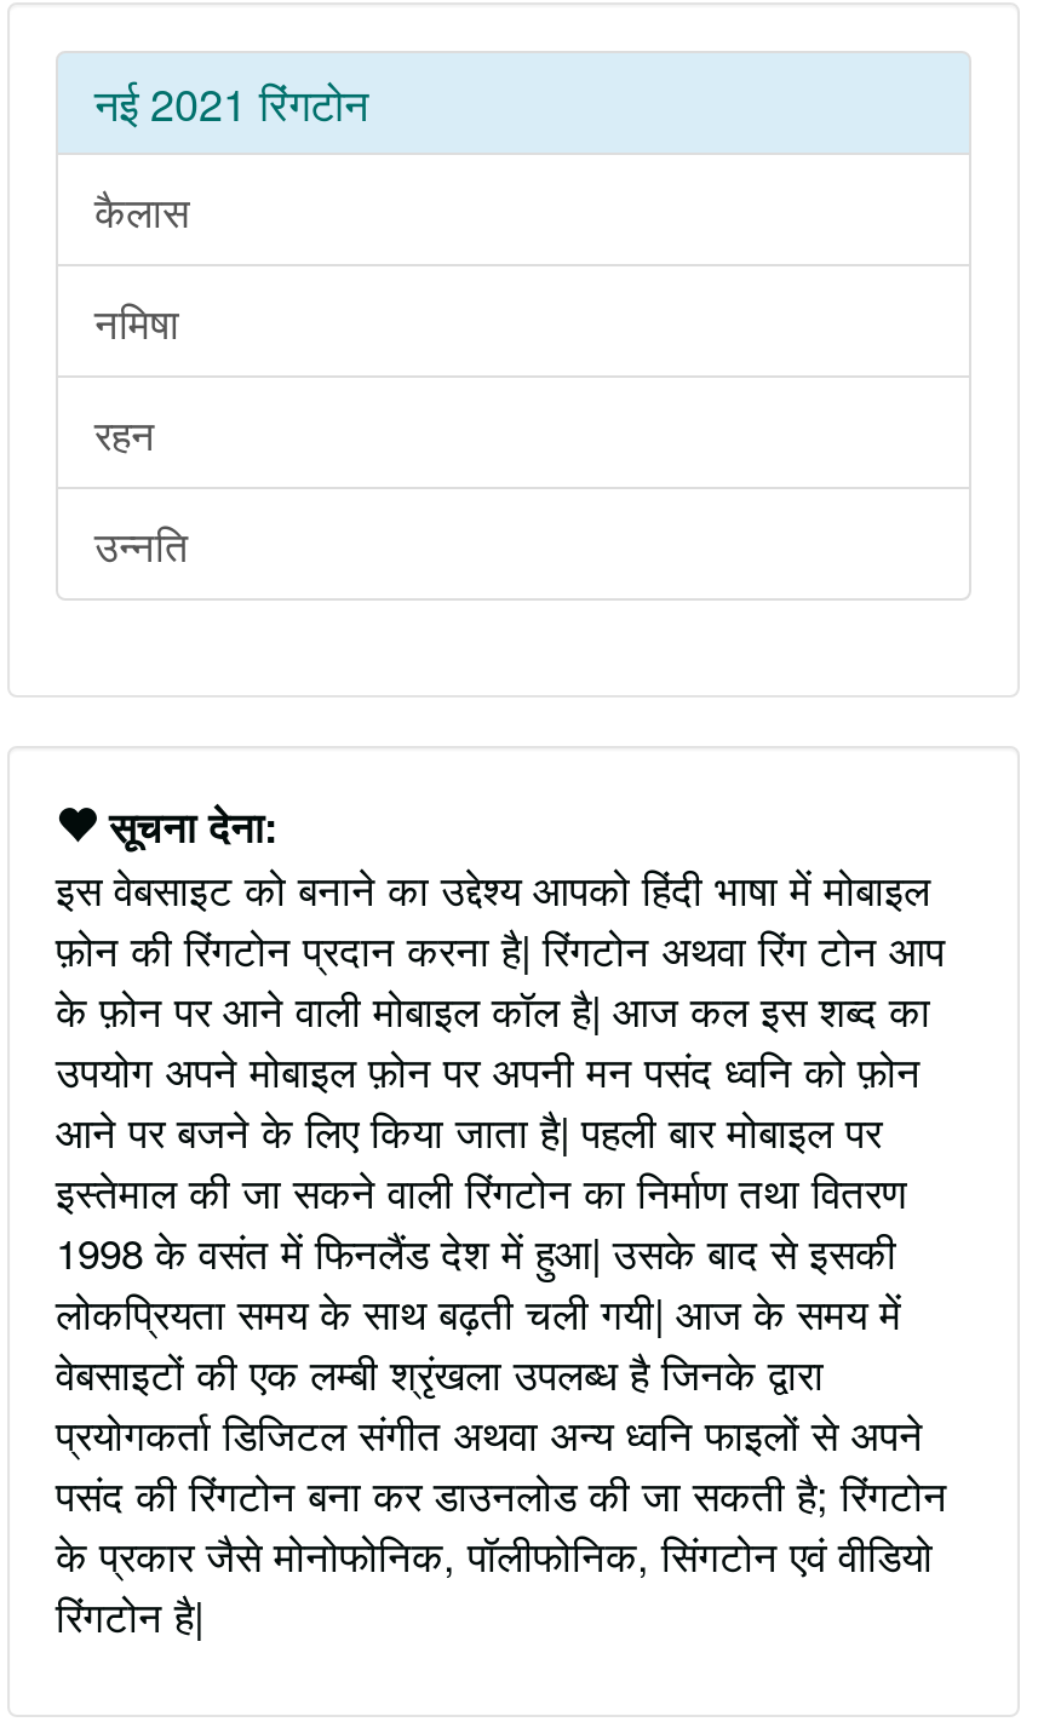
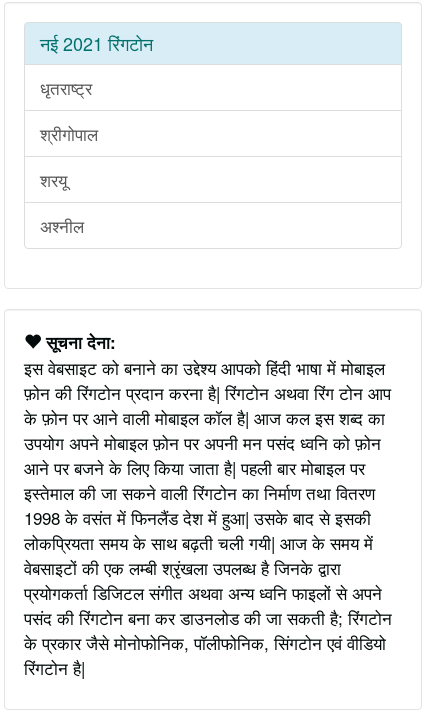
- कैलास
+ धृतराष्ट्र

- नमिषा
+ श्रीगोपाल

- रहन
+ शरयू

- उन्नति
+ अश्नील
